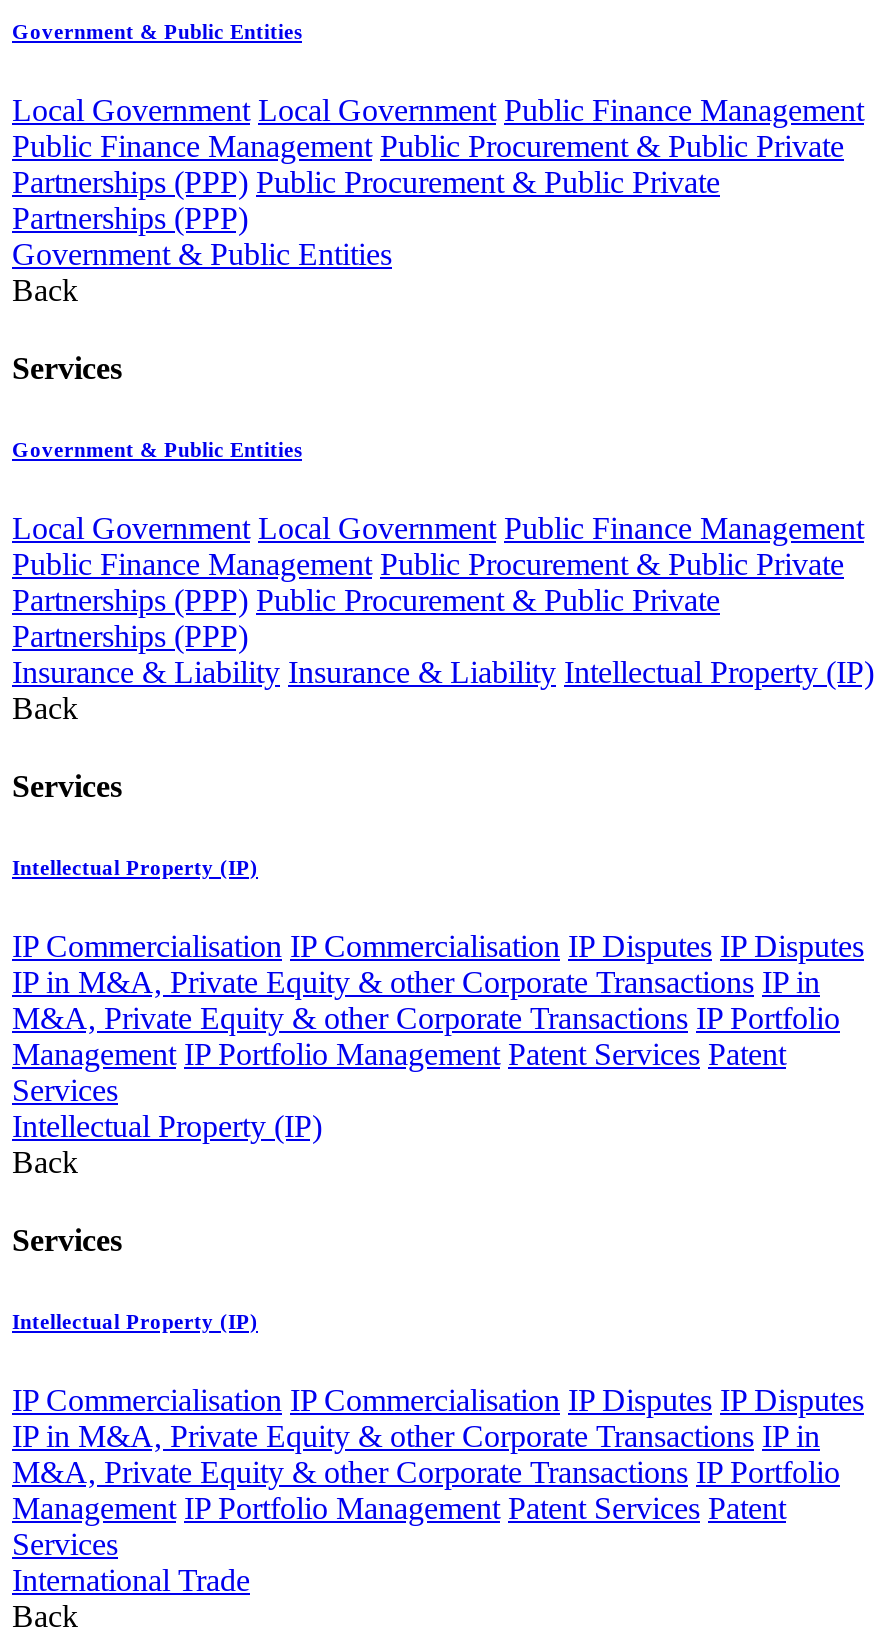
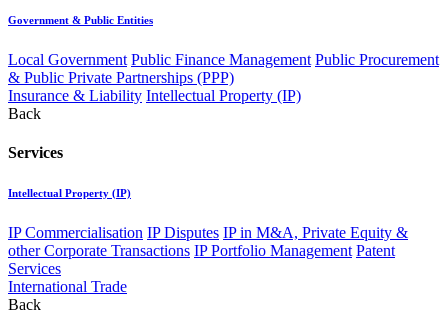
- Local Government Local Government Public Finance Management
- Public Finance Management Public Procurement & Public Private
- Partnerships (PPP) Public Procurement & Public Private
- Partnerships (PPP)
- Government & Public Entities
- Back
- Services
- Government & Public Entities
- Local Government Local Government Public Finance Management
- Public Finance Management Public Procurement & Public Private
- Partnerships (PPP) Public Procurement & Public Private
- Partnerships (PPP)
- Insurance & Liability Insurance & Liability Intellectual Property (IP)
+ Local Government Public Finance Management Public Procurement
+ & Public Private Partnerships (PPP)
+ Insurance & Liability Intellectual Property (IP)

- IP Commercialisation IP Commercialisation IP Disputes IP Disputes
- IP in M&A, Private Equity & other Corporate Transactions IP in
- M&A, Private Equity & other Corporate Transactions IP Portfolio
- Management IP Portfolio Management Patent Services Patent
- Services
- Intellectual Property (IP)
- Back
- Services
- Intellectual Property (IP)
- IP Commercialisation IP Commercialisation IP Disputes IP Disputes
- IP in M&A, Private Equity & other Corporate Transactions IP in
- M&A, Private Equity & other Corporate Transactions IP Portfolio
- Management IP Portfolio Management Patent Services Patent
+ IP Commercialisation IP Disputes IP in M&A, Private Equity &
+ other Corporate Transactions IP Portfolio Management Patent
